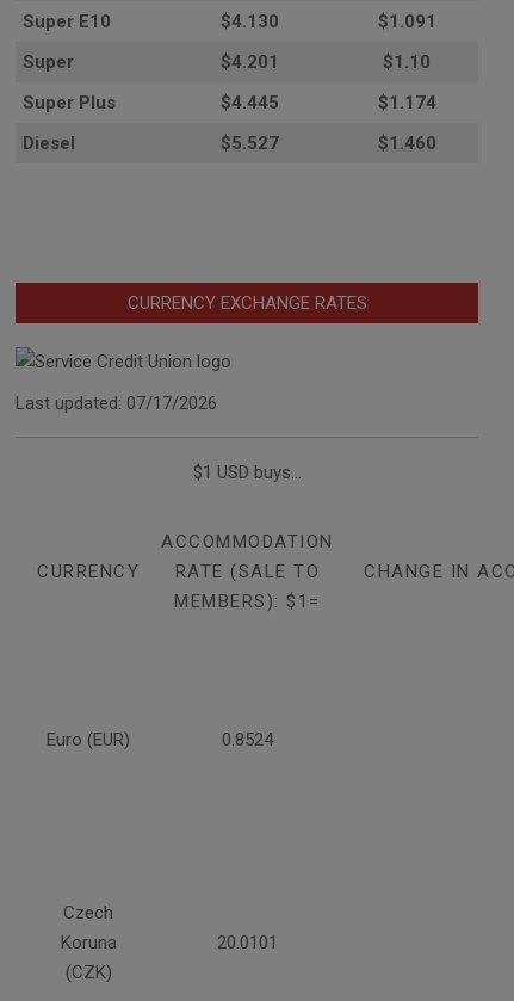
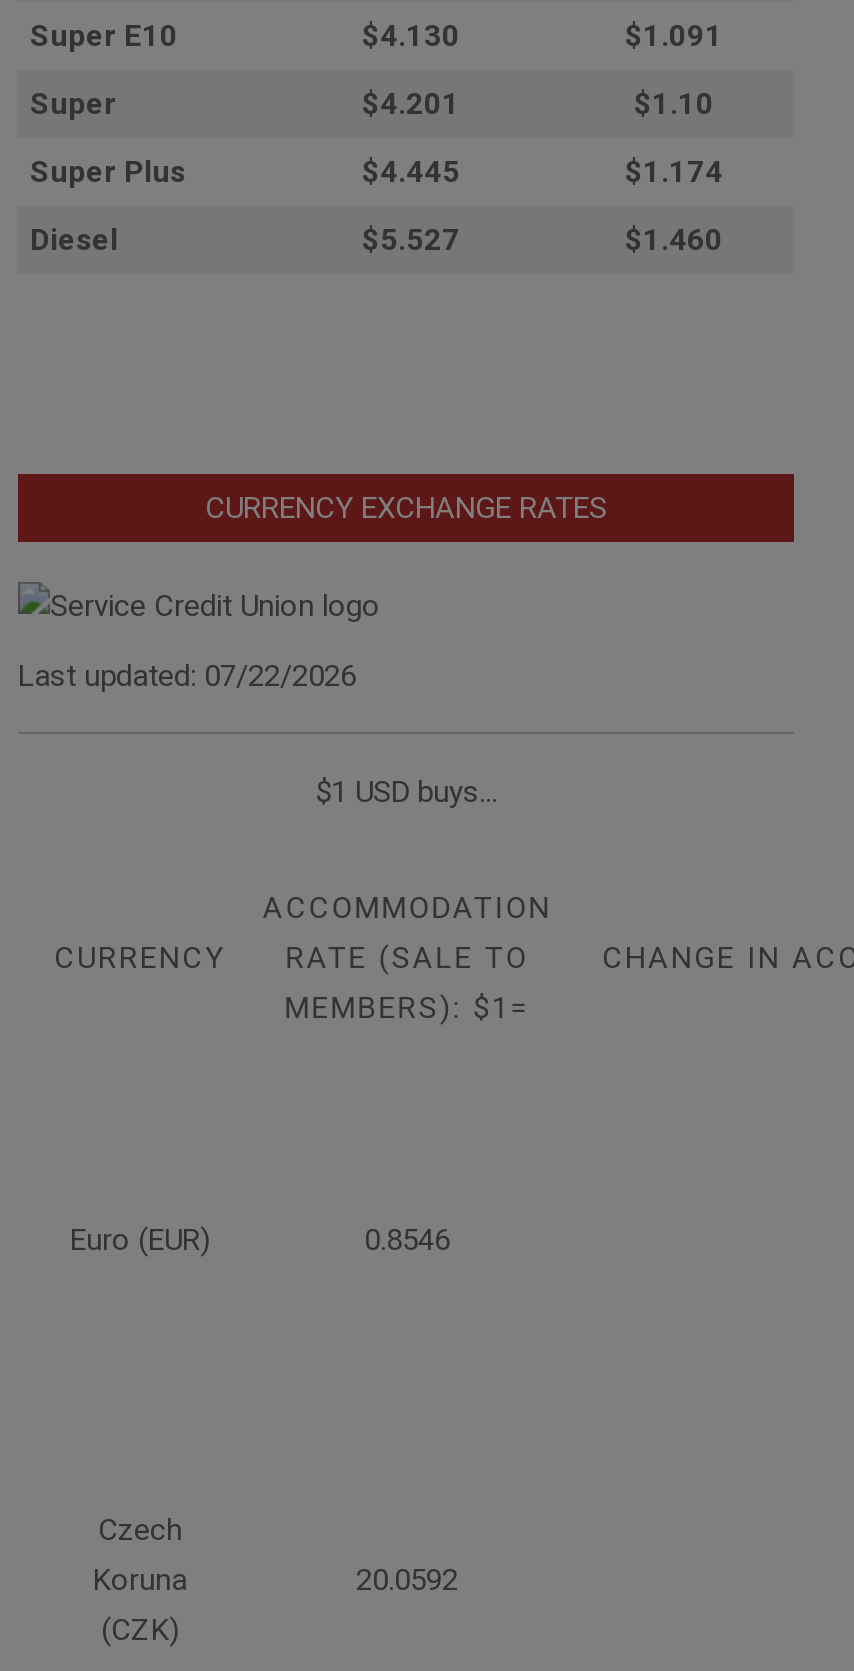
- Last updated: 07/17/2026
+ Last updated: 07/22/2026

- 0.8524
+ 0.8546

- 20.0101
+ 20.0592
